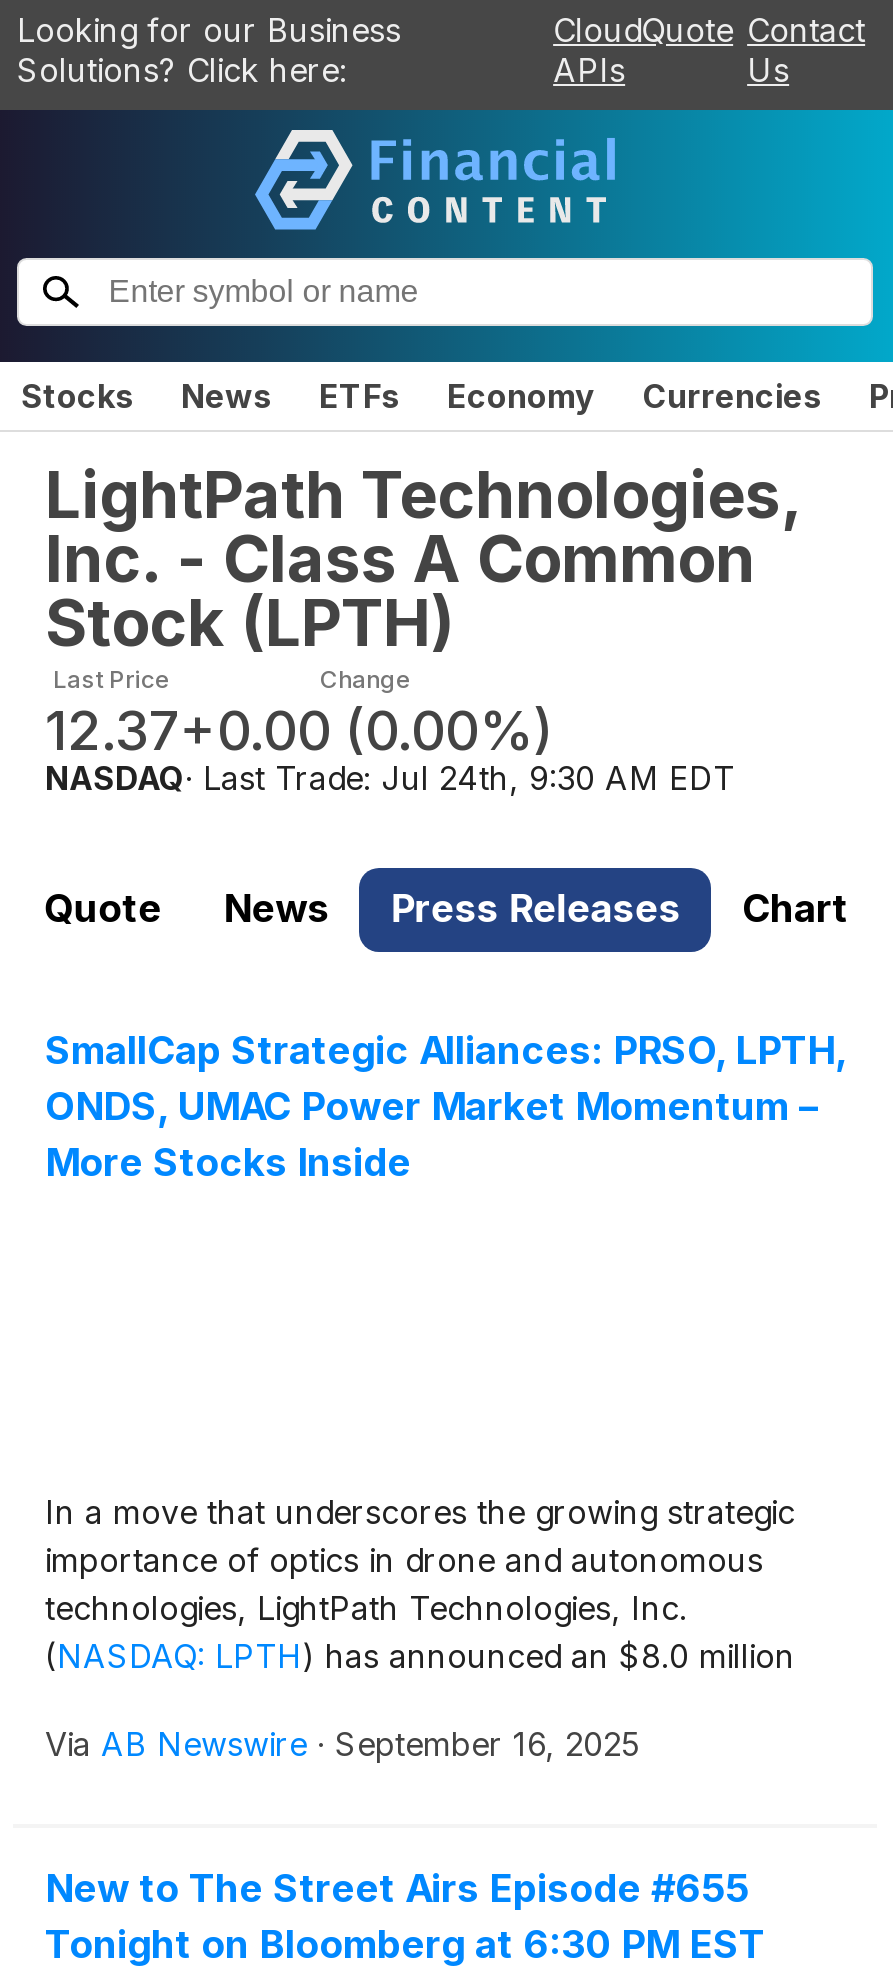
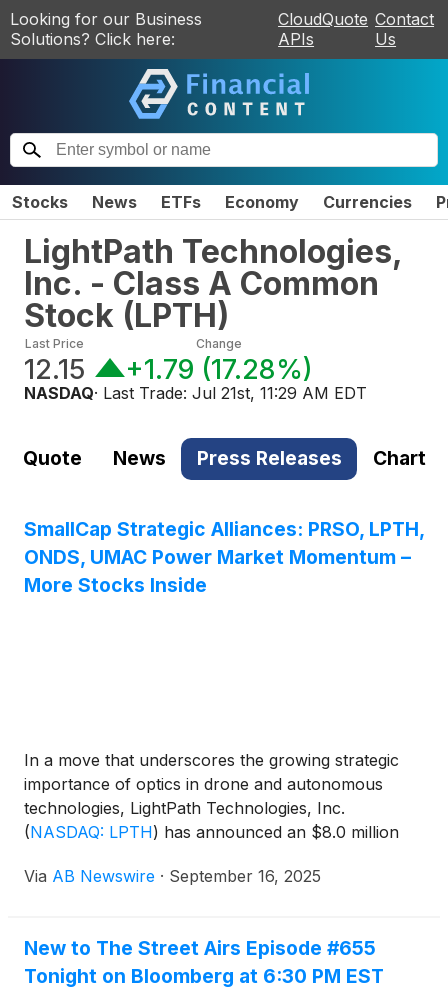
- 12.37
+ 12.15

- +0.00 (0.00%)
+ +1.79 (17.28%)

- NASDAQ · Last Trade: Jul 24th, 9:30 AM EDT
+ NASDAQ · Last Trade: Jul 21st, 11:29 AM EDT
